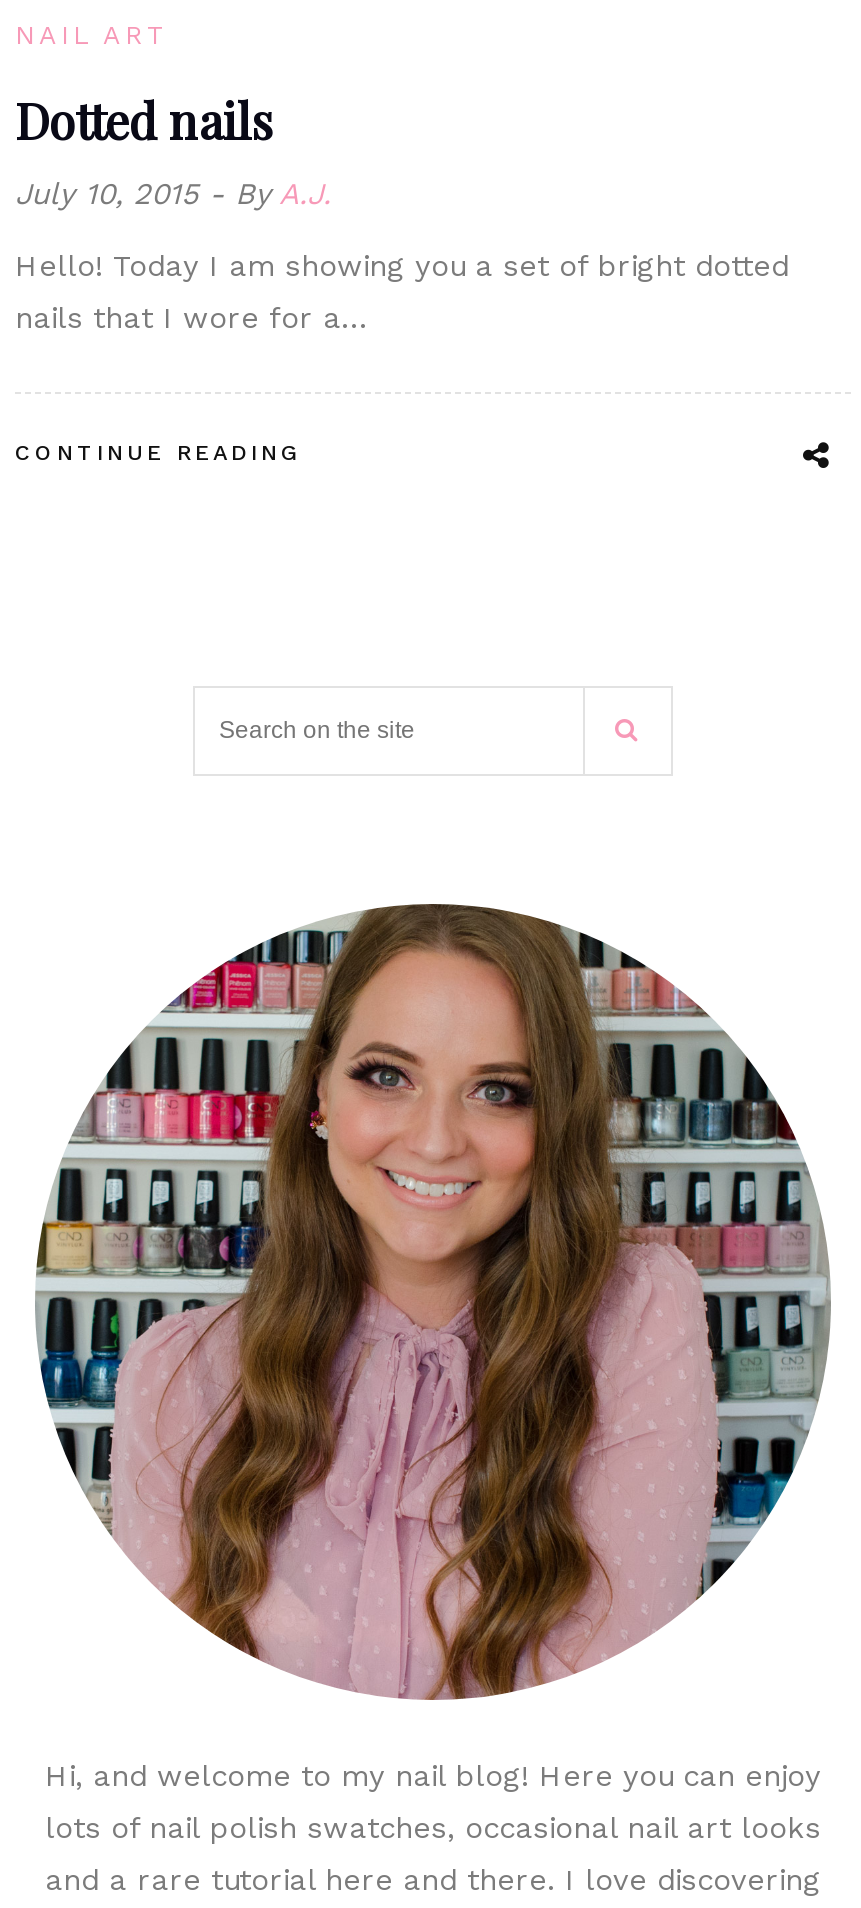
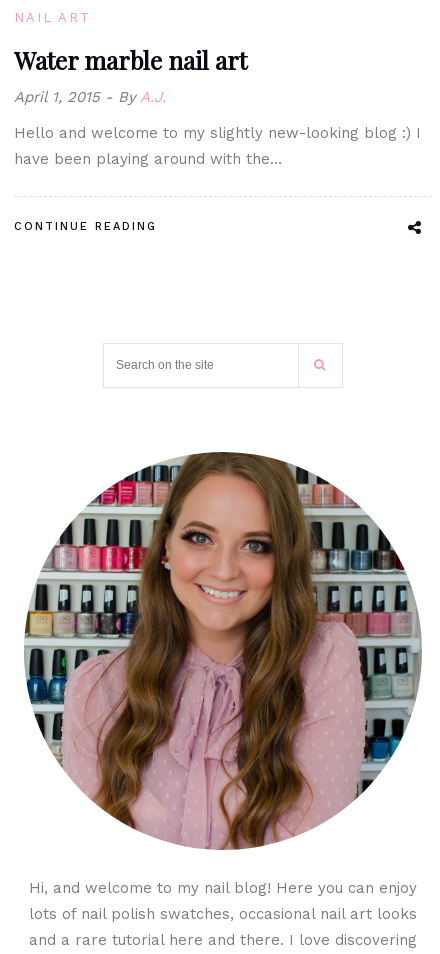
- Dotted nails
- July 10, 2015
+ Water marble nail art
+ April 1, 2015

- Hello! Today I am showing you a set of bright dotted
- nails that I wore for a…
+ Hello and welcome to my slightly new-looking blog :) I
+ have been playing around with the…
